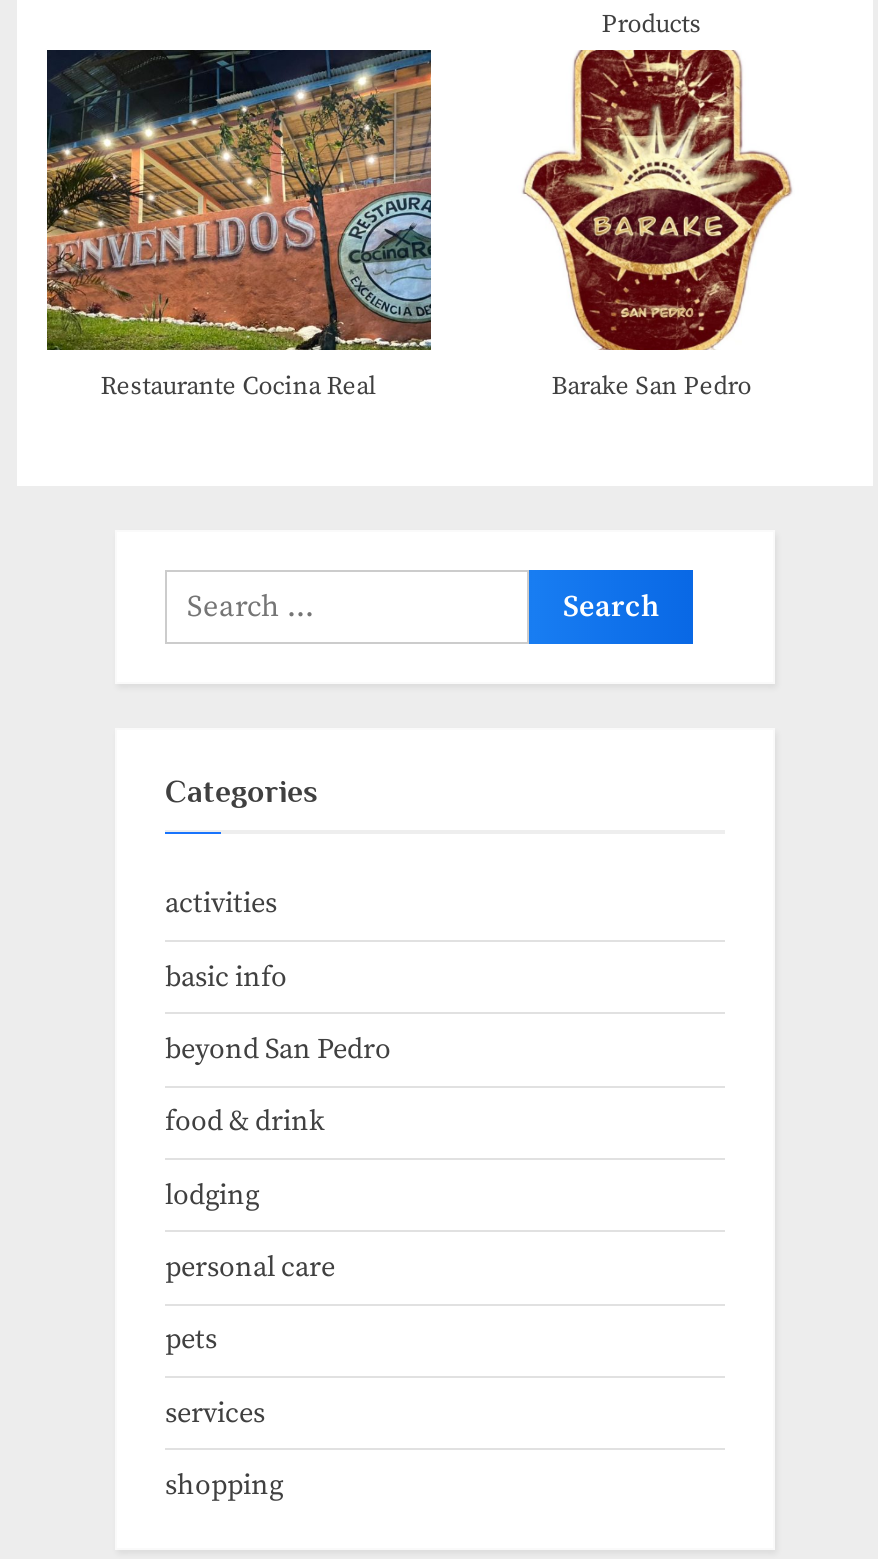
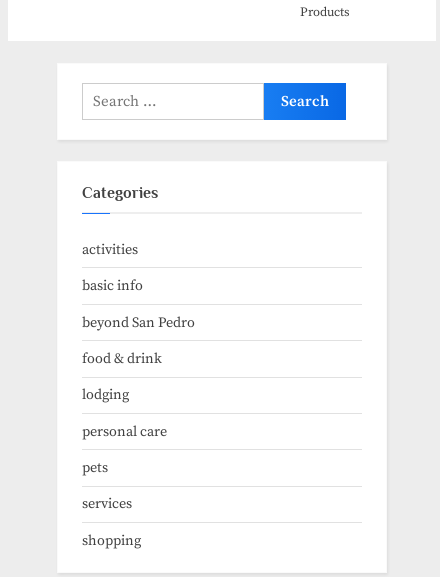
- [image]
- Restaurante Cocina Real
- Barake San Pedro

- [image]
